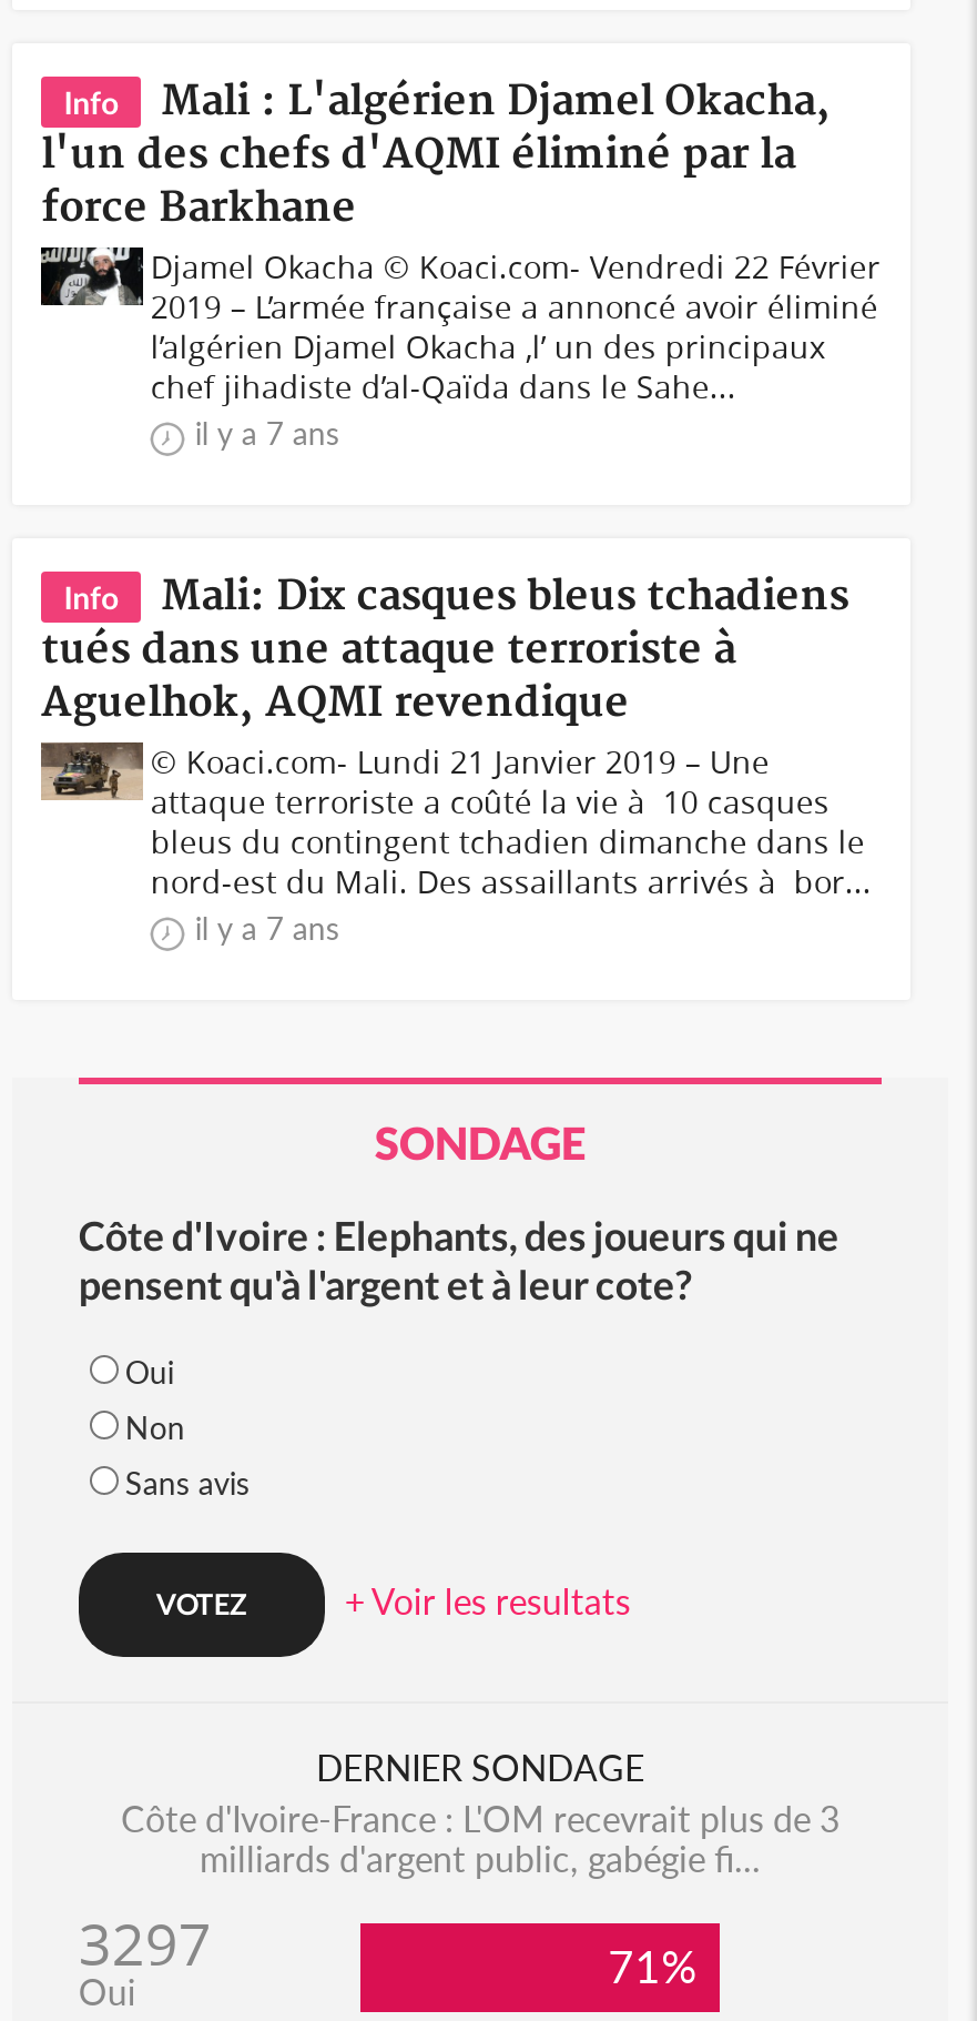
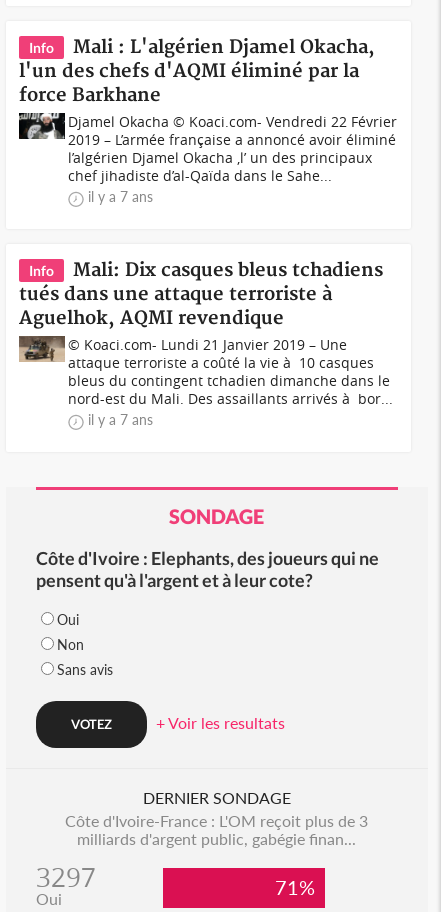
- Côte d'Ivoire-France : L'OM recevrait plus de 3
+ Côte d'Ivoire-France : L'OM reçoit plus de 3

- milliards d'argent public, gabégie fi...
+ milliards d'argent public, gabégie finan...
